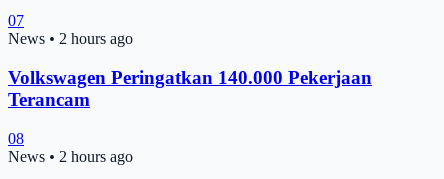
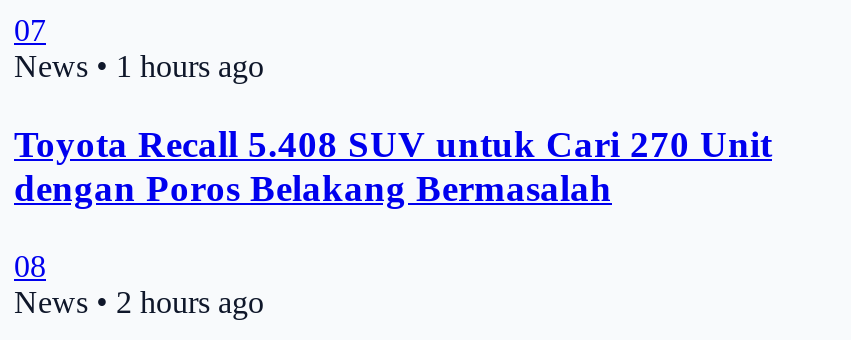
- News • 2 hours ago
+ News • 1 hours ago

- Volkswagen Peringatkan 140.000 Pekerjaan
- Terancam
+ Toyota Recall 5.408 SUV untuk Cari 270 Unit
+ dengan Poros Belakang Bermasalah
